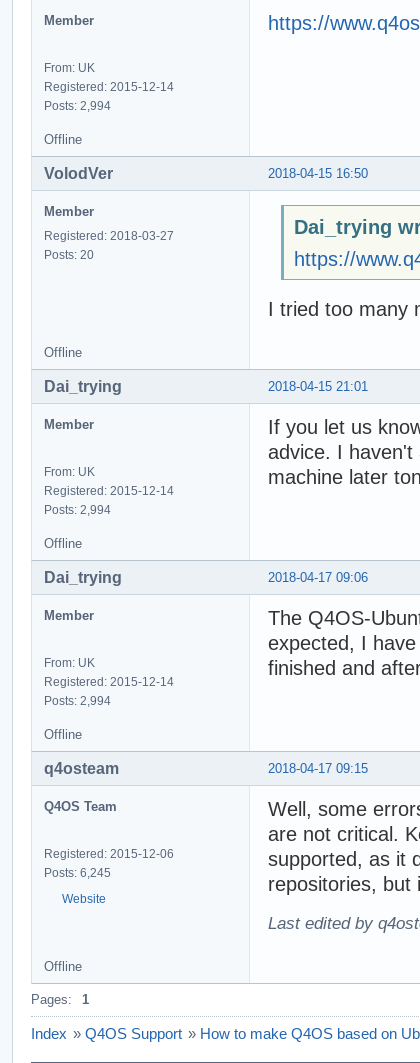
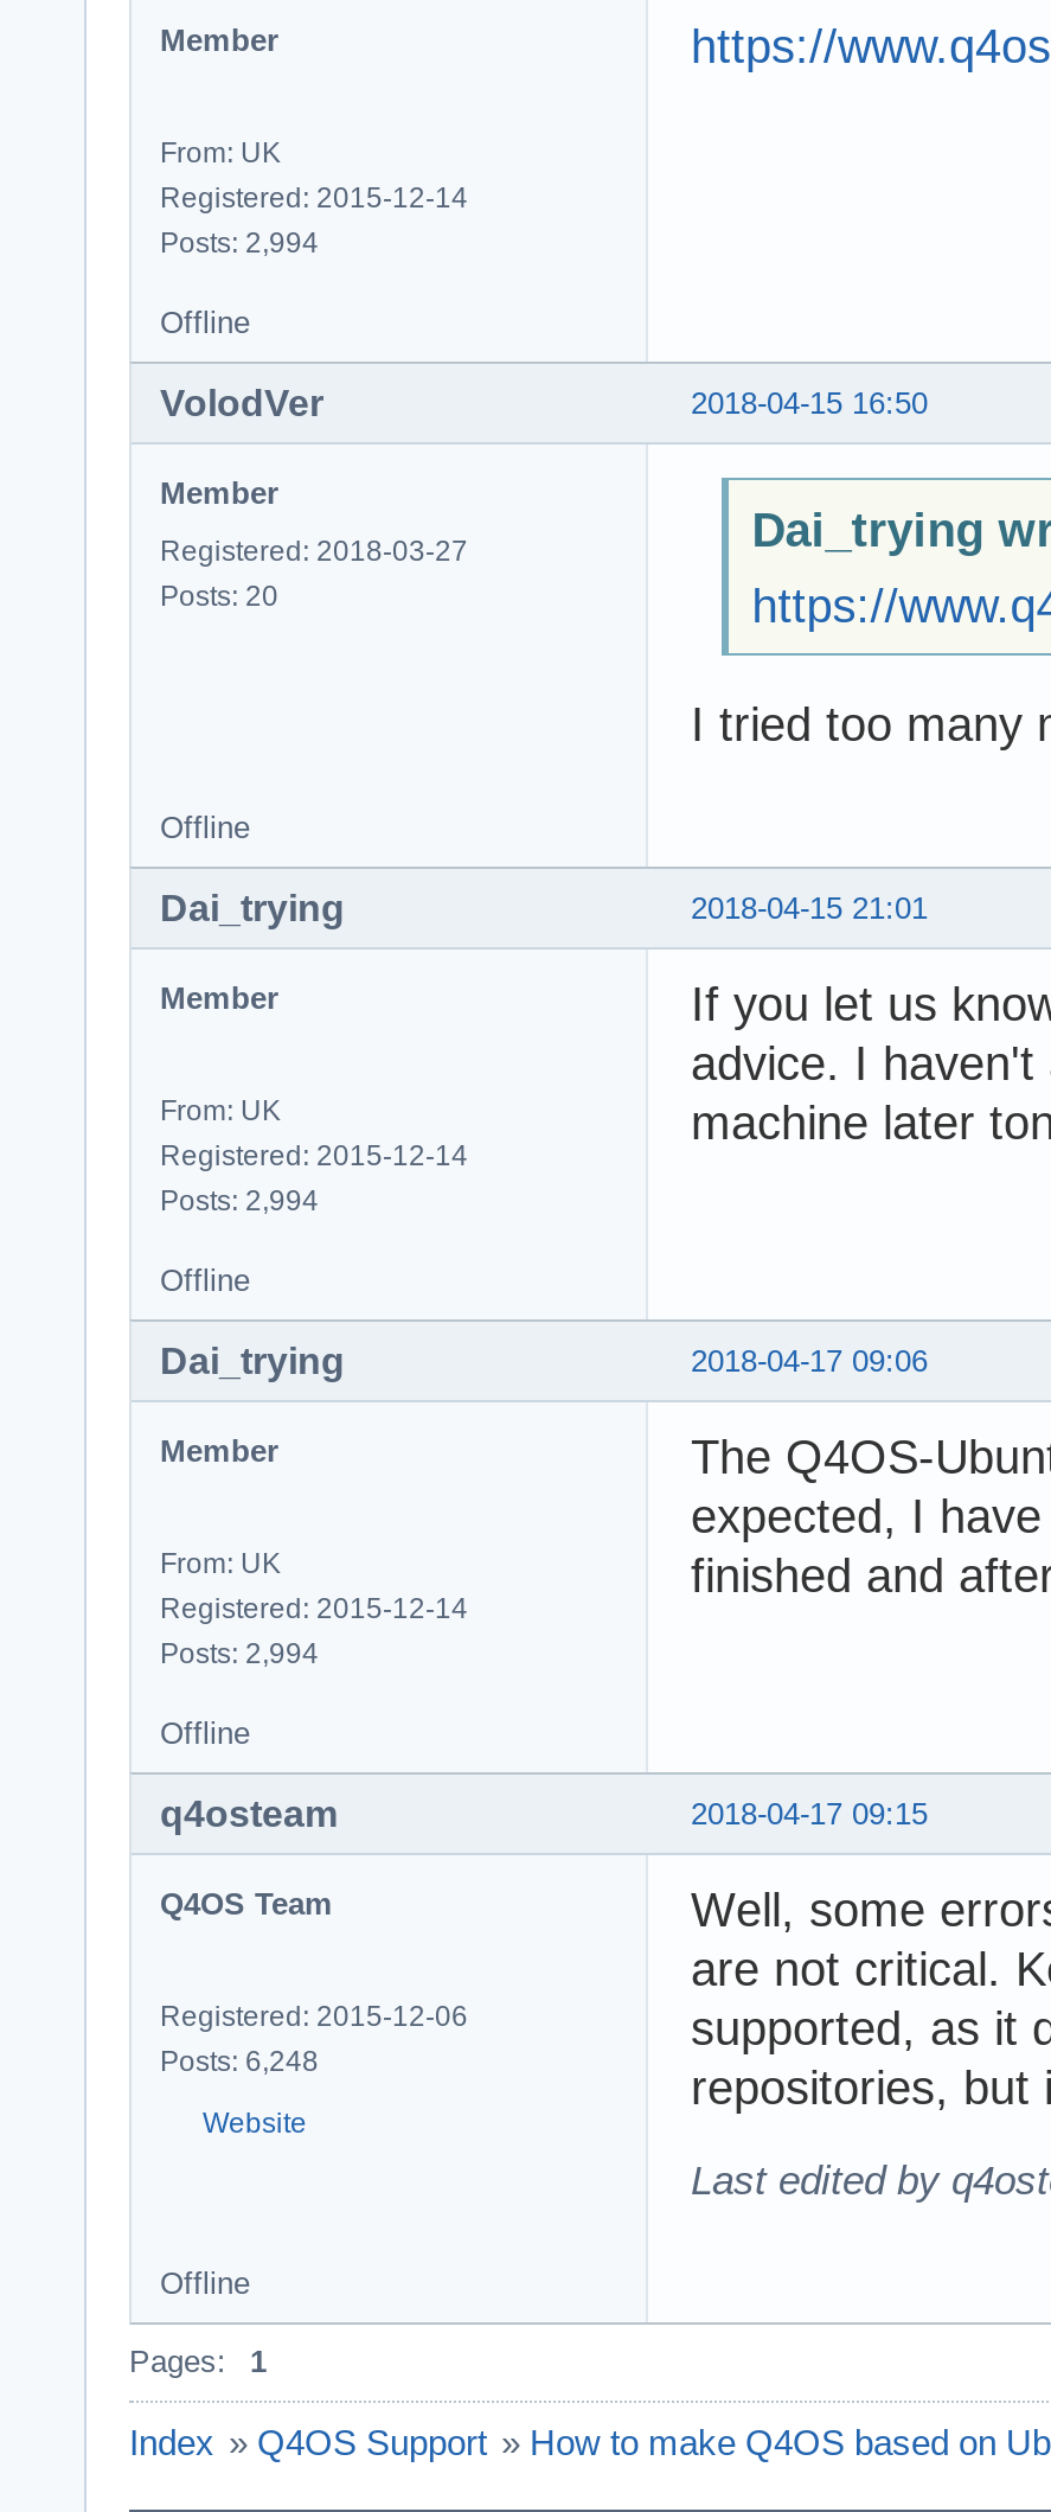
- Posts: 6,245
+ Posts: 6,248
